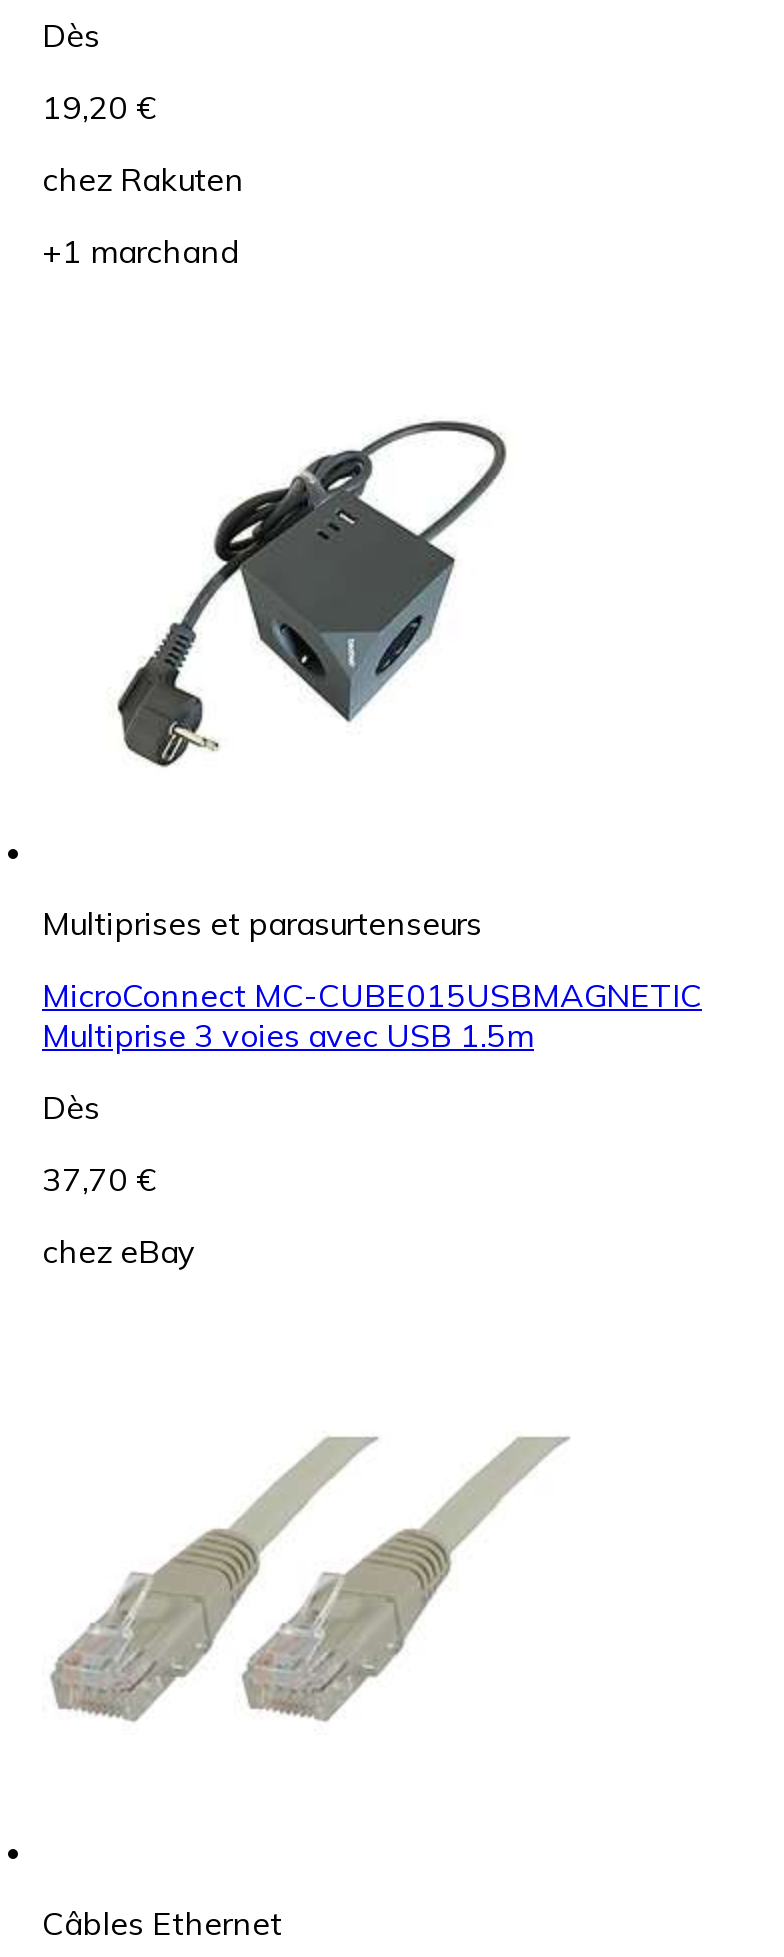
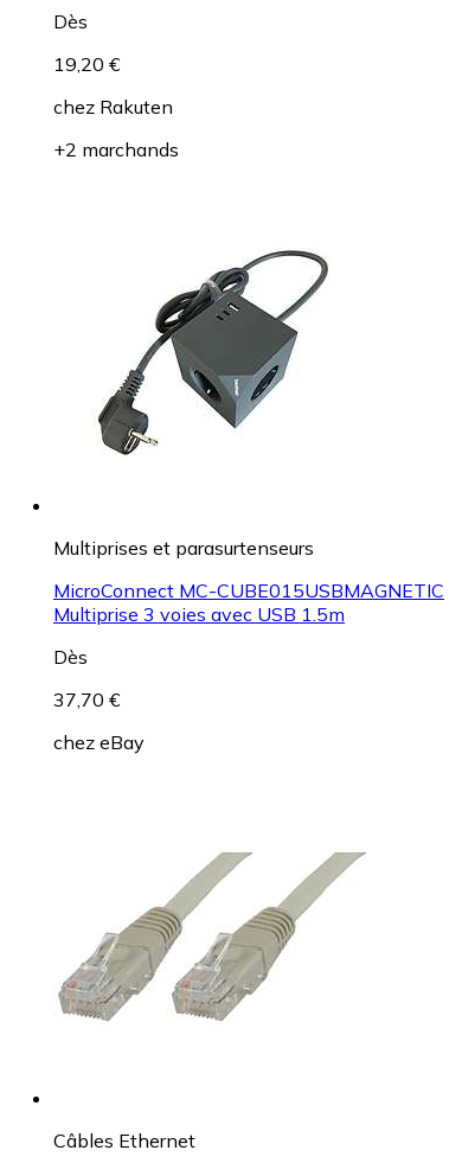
- +1 marchand
+ +2 marchands
